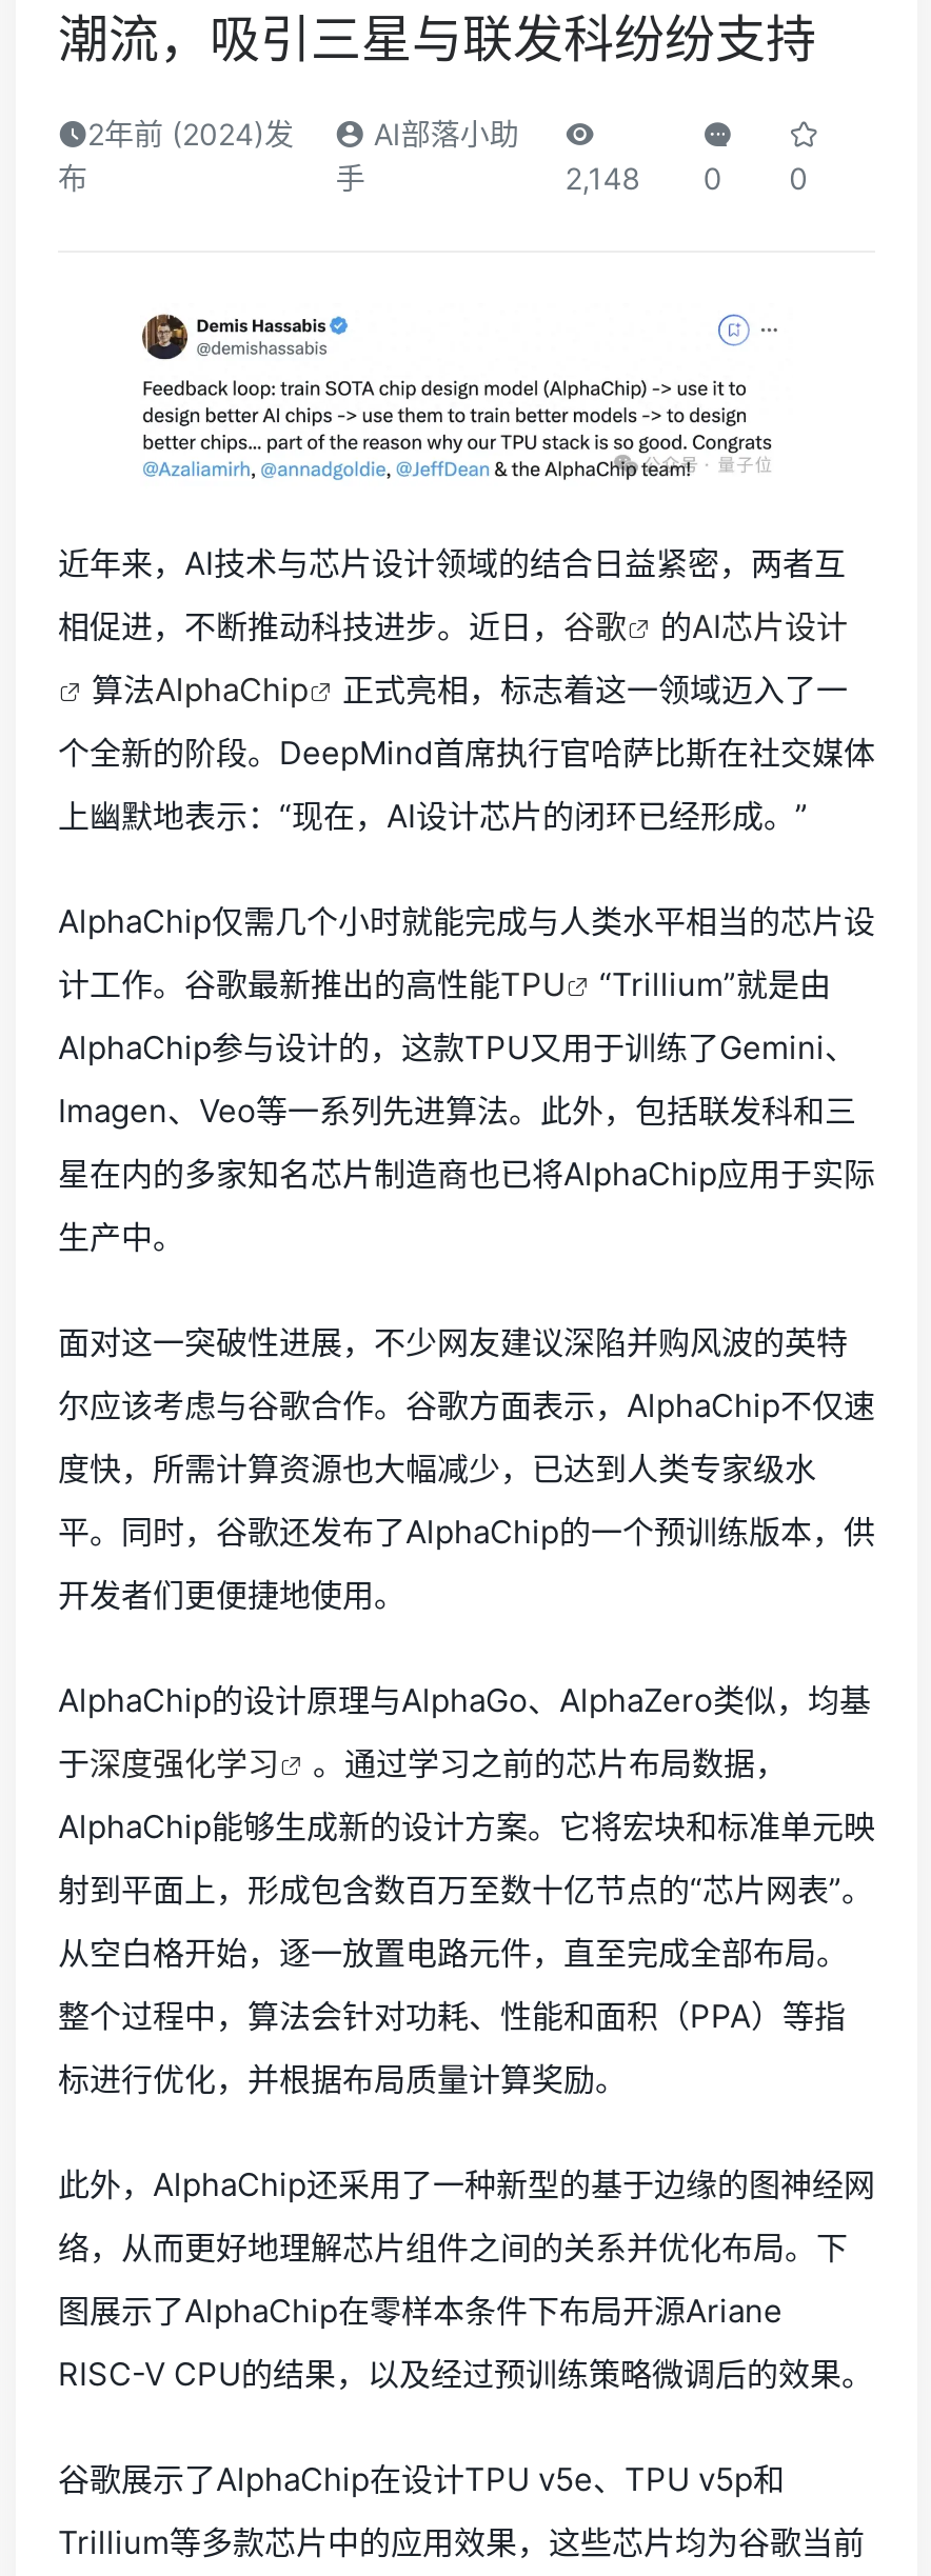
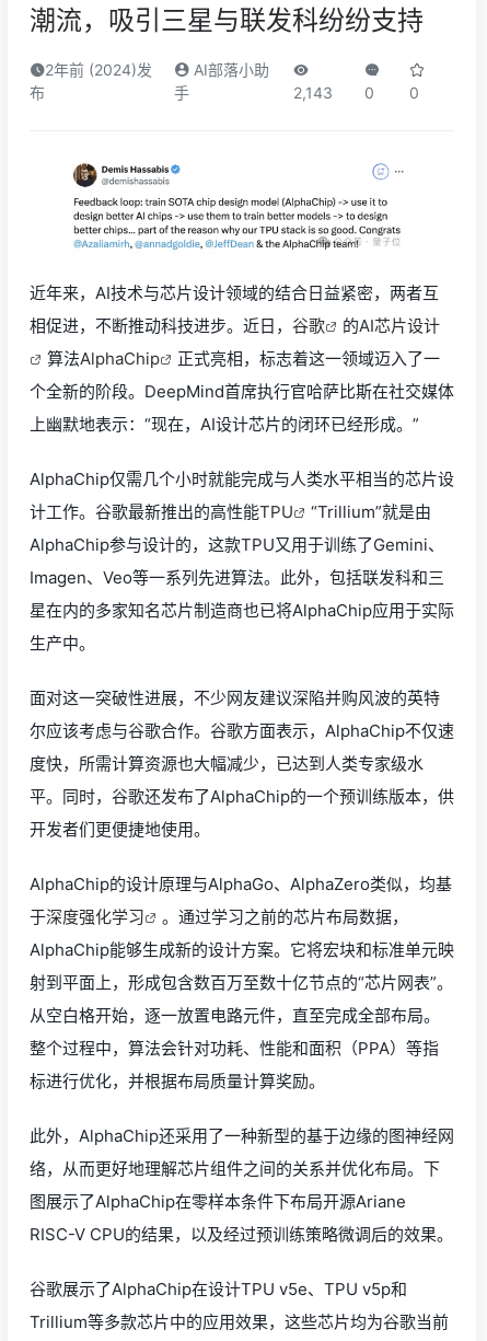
- 2,148 0 0
+ 2,143 0 0
